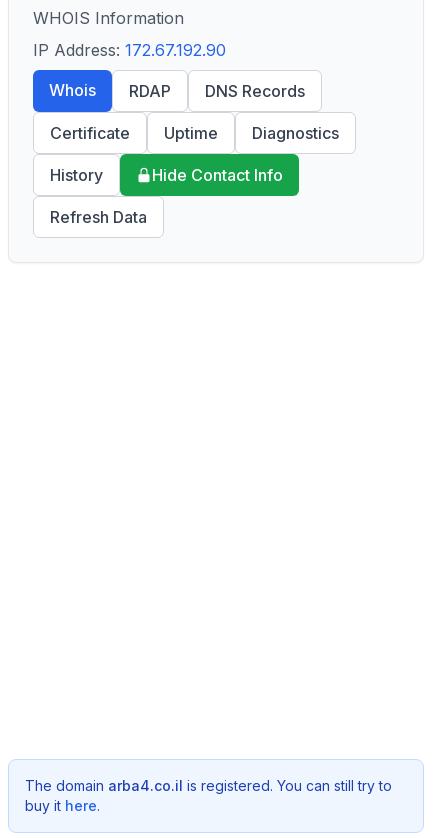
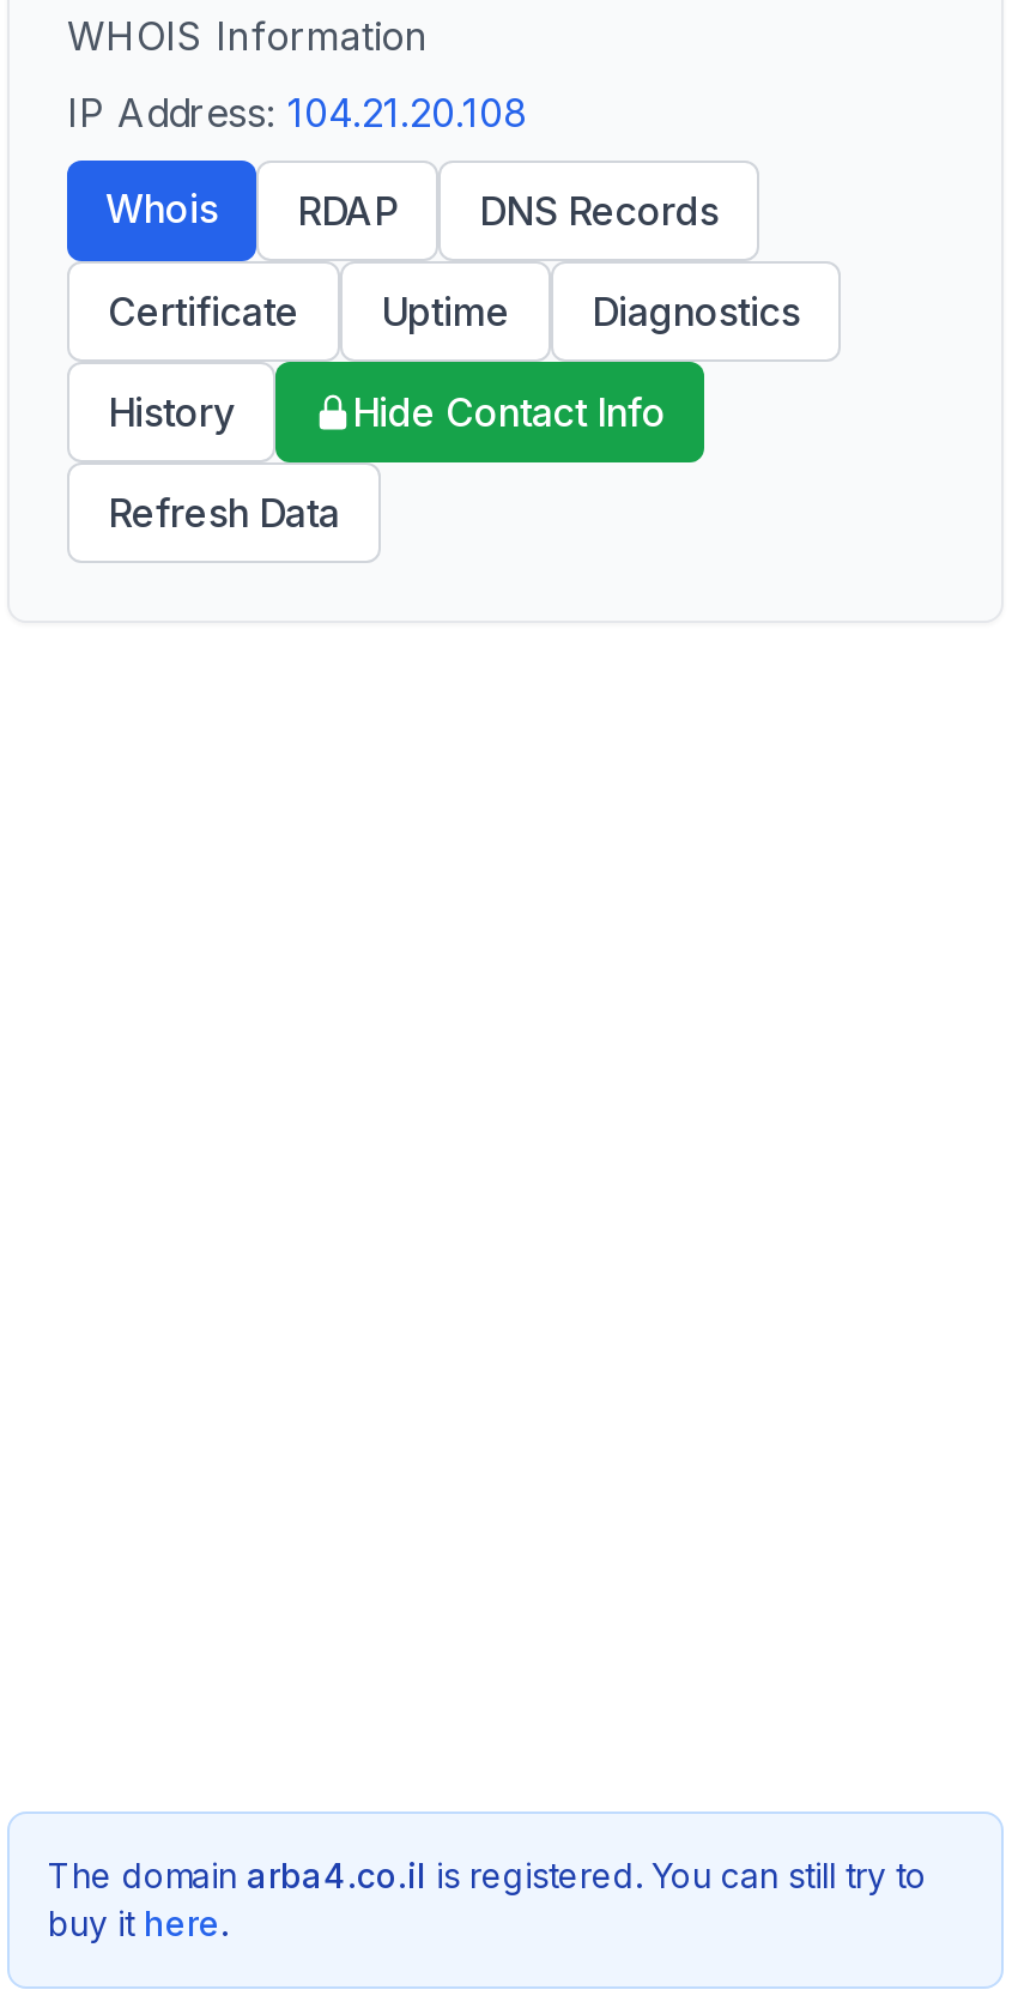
- IP Address: 172.67.192.90
+ IP Address: 104.21.20.108
